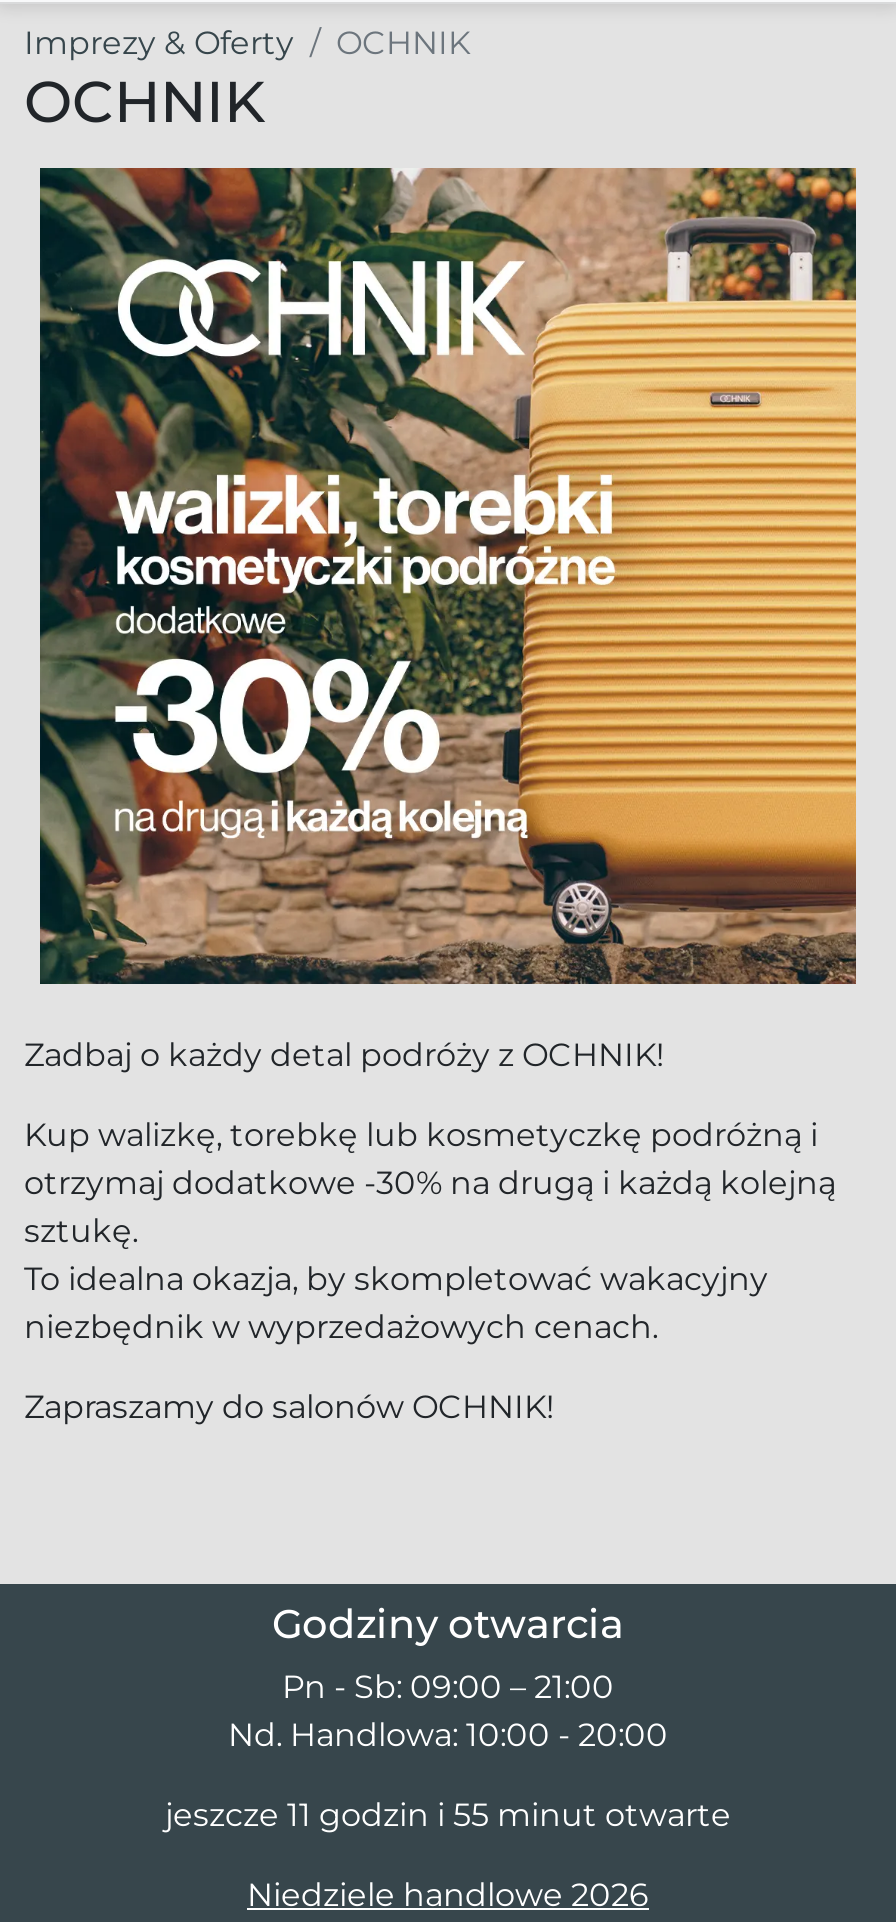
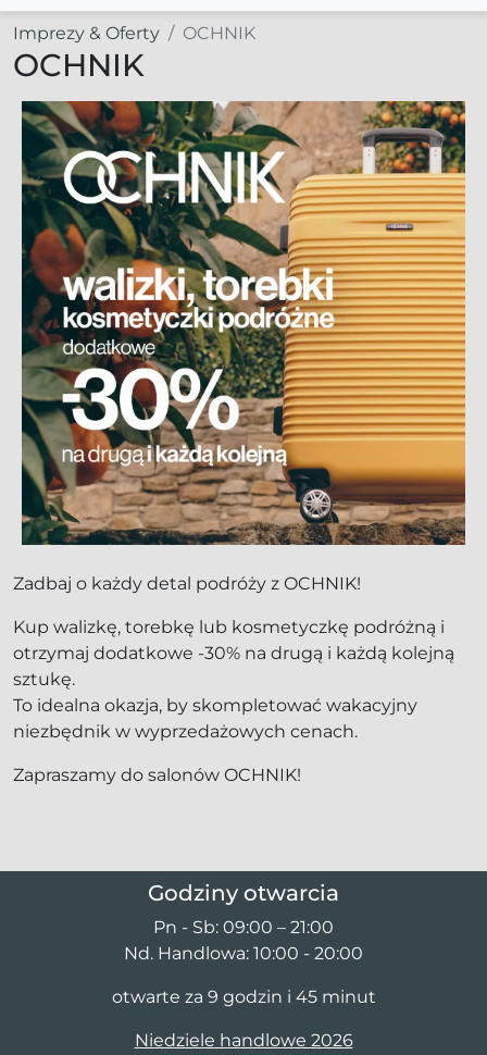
- jeszcze 11 godzin i 55 minut otwarte
+ otwarte za 9 godzin i 45 minut
